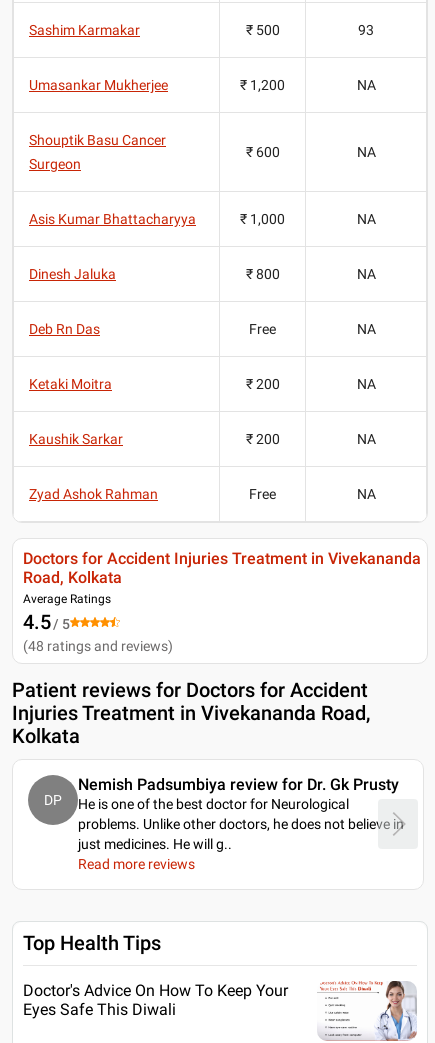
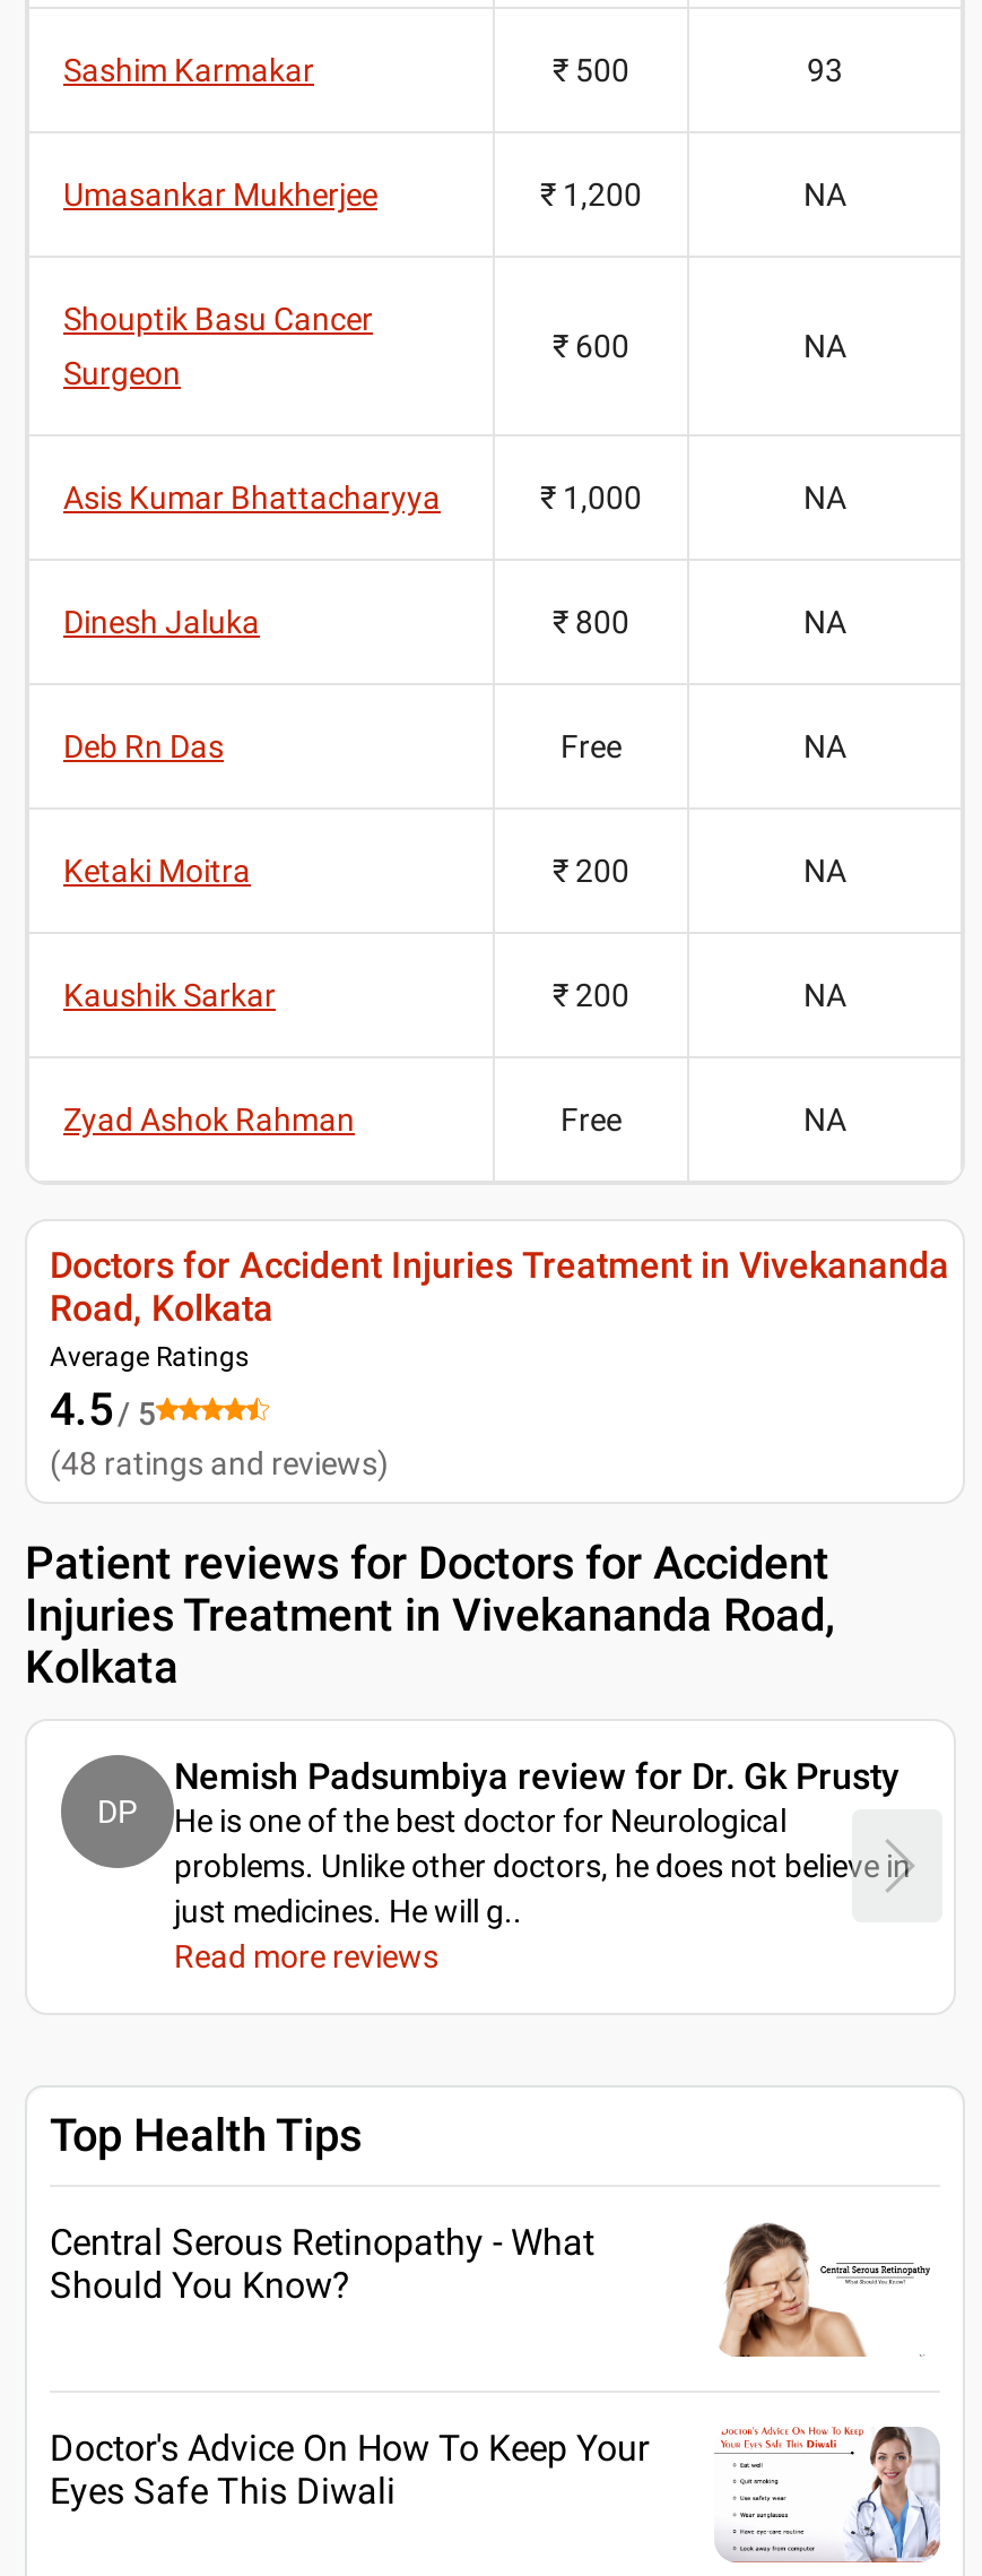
+ Central Serous Retinopathy - What
+ Should You Know?

+ [image]
